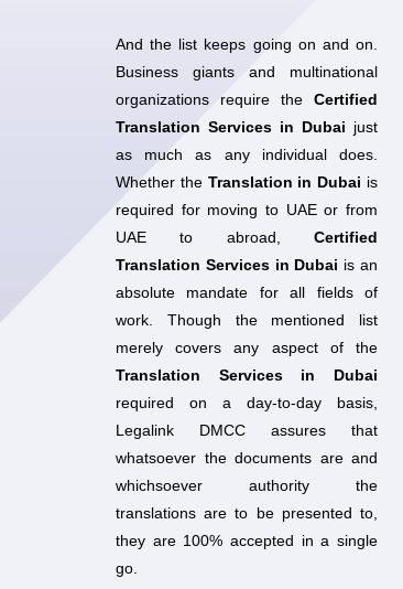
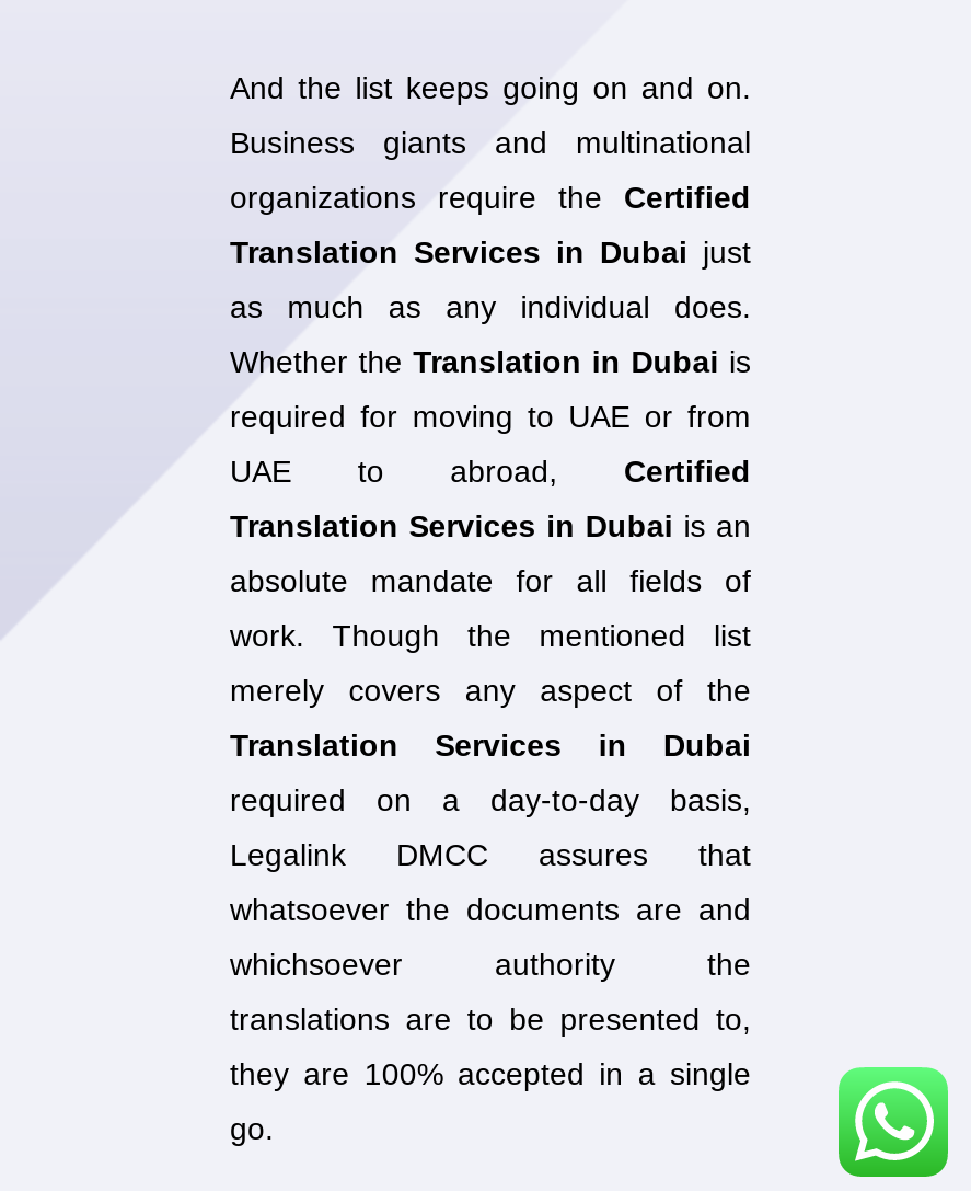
+ [image]
